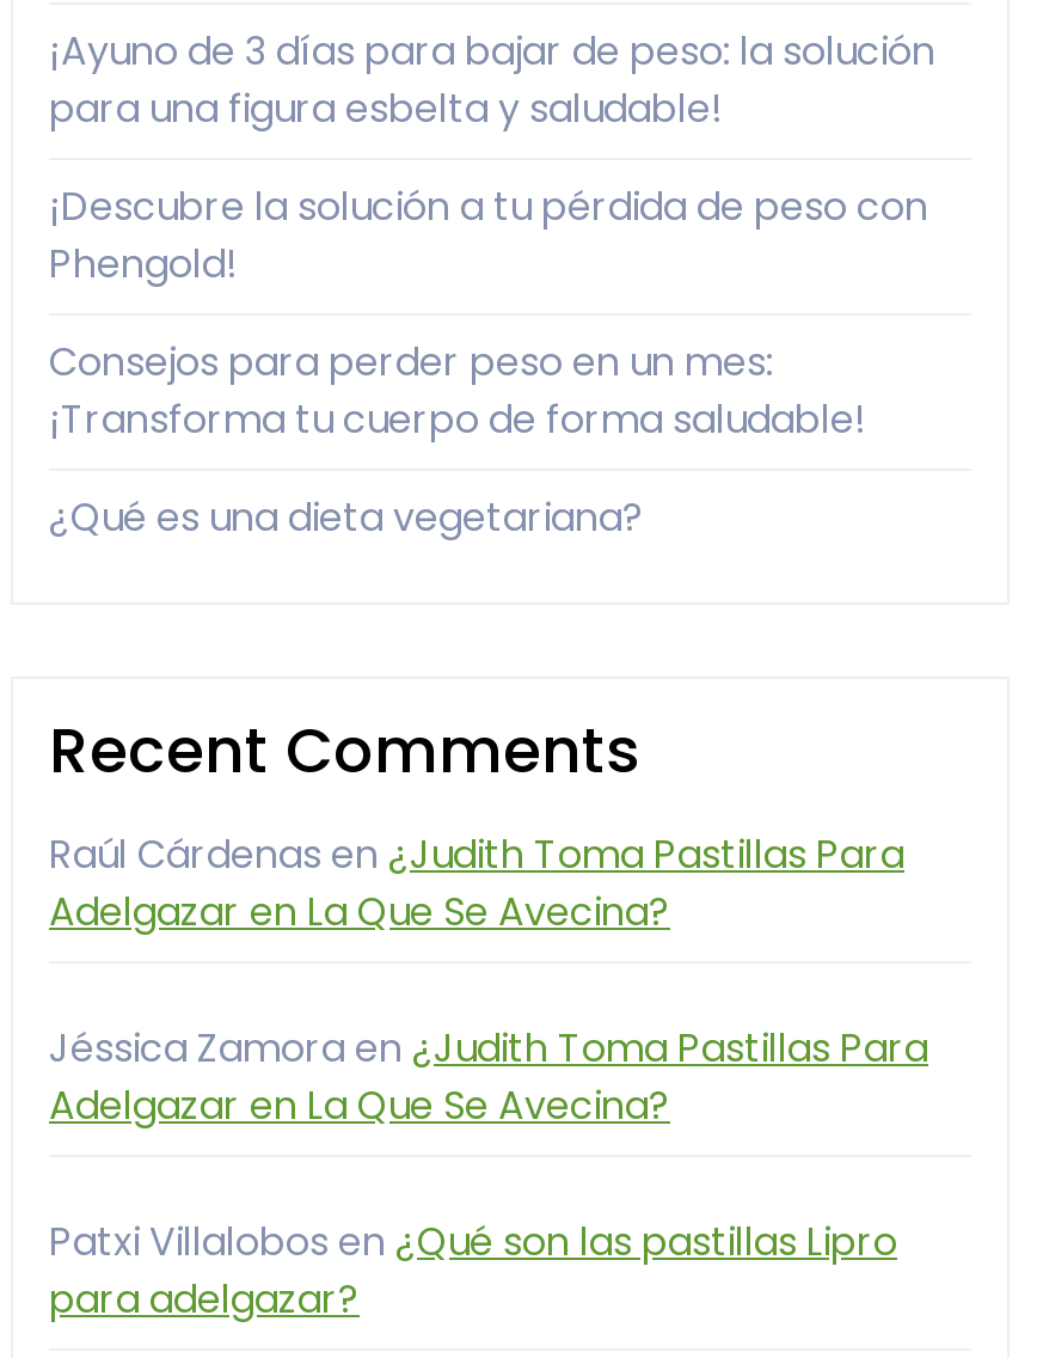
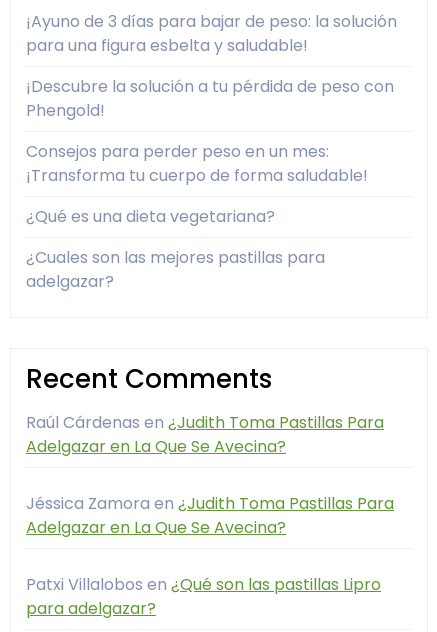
+ ¿Cuales son las mejores pastillas para
+ adelgazar?
